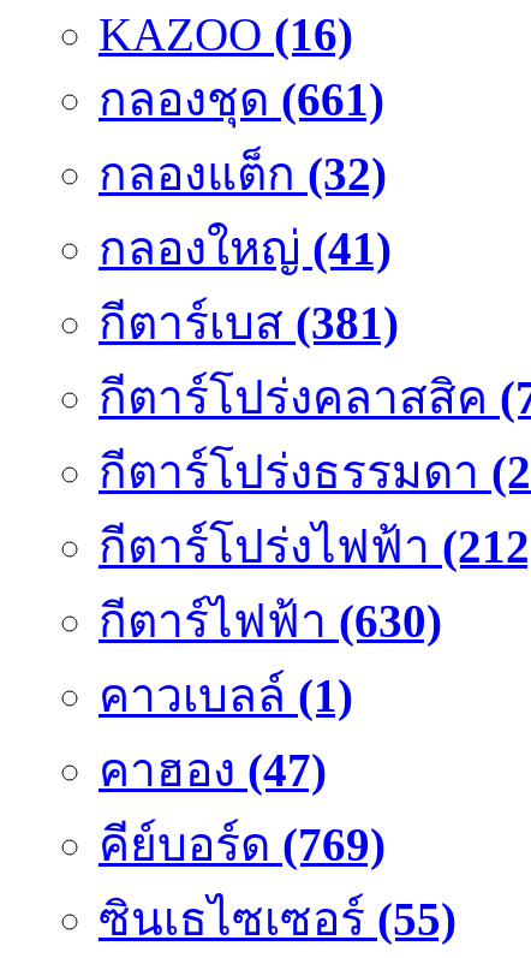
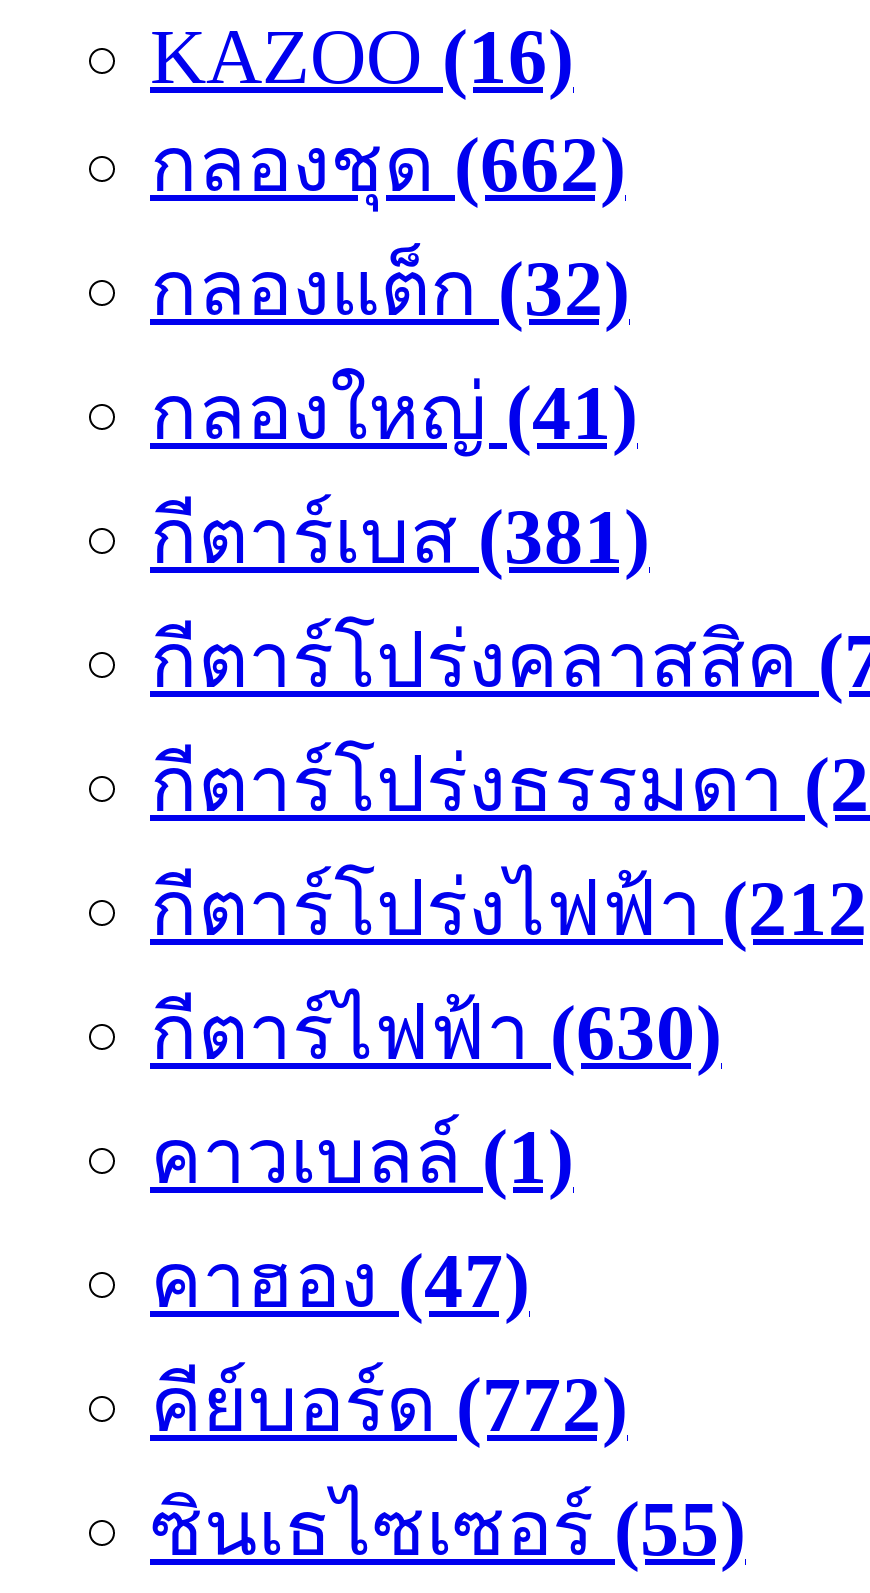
- กลองชุด(661)
+ กลองชุด(662)

- คีย์บอร์ด(769)
+ คีย์บอร์ด(772)
